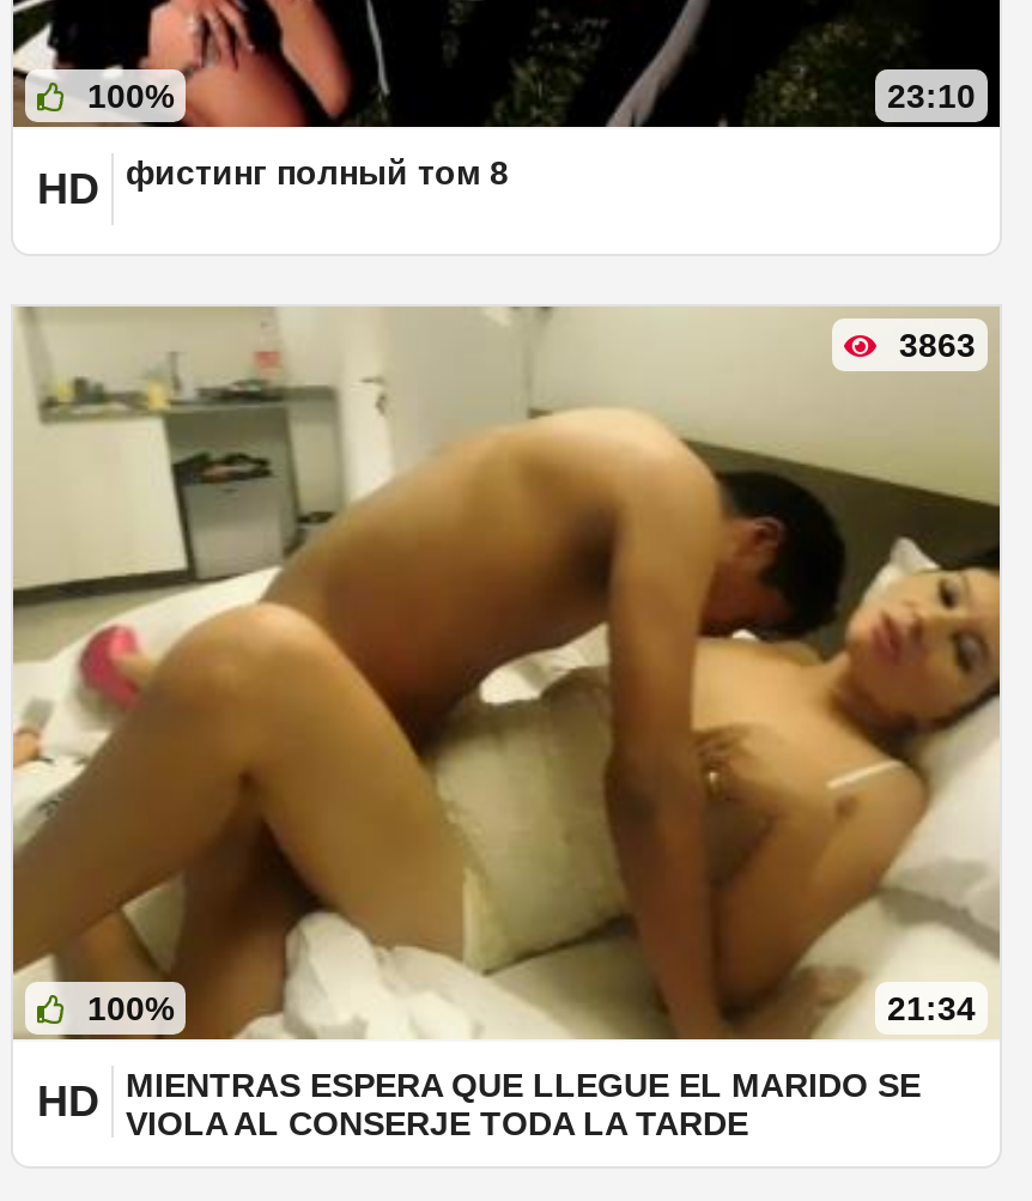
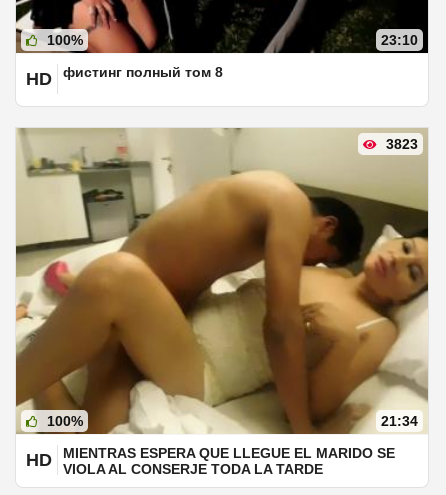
- 3863
+ 3823
